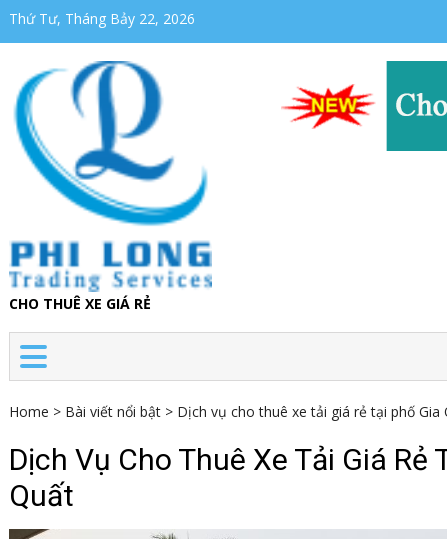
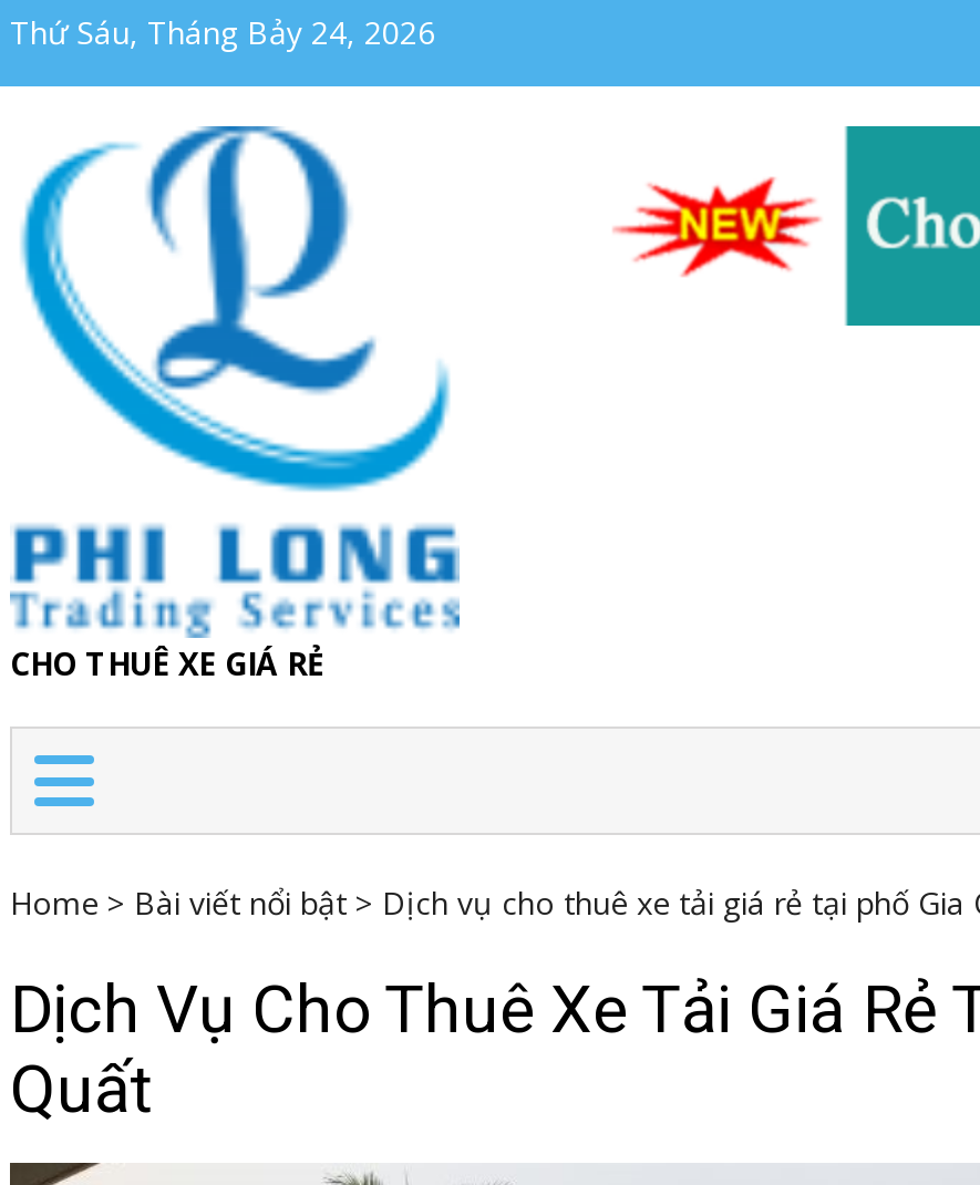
- Thứ Tư, Tháng Bảy 22, 2026
+ Thứ Sáu, Tháng Bảy 24, 2026
